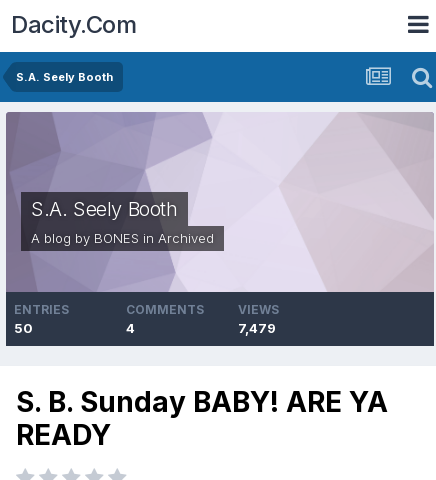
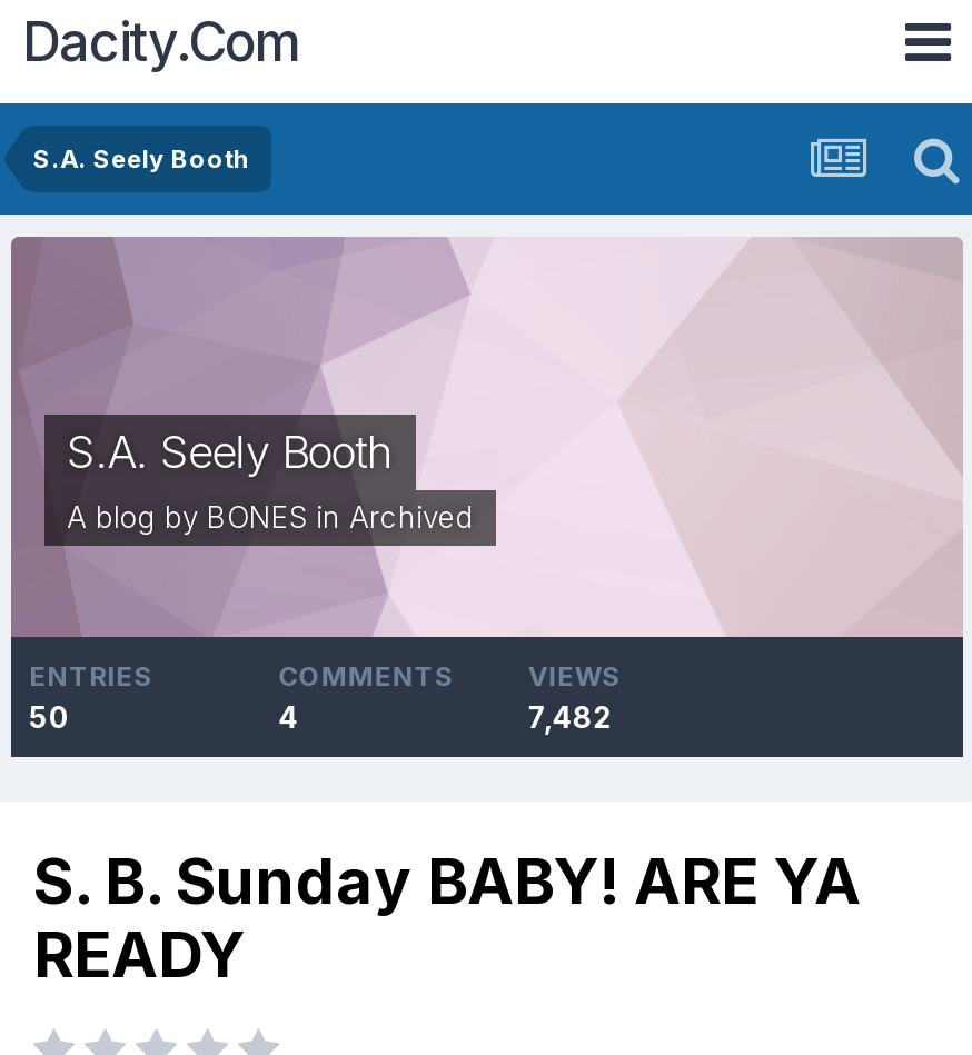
- 7,479
+ 7,482
